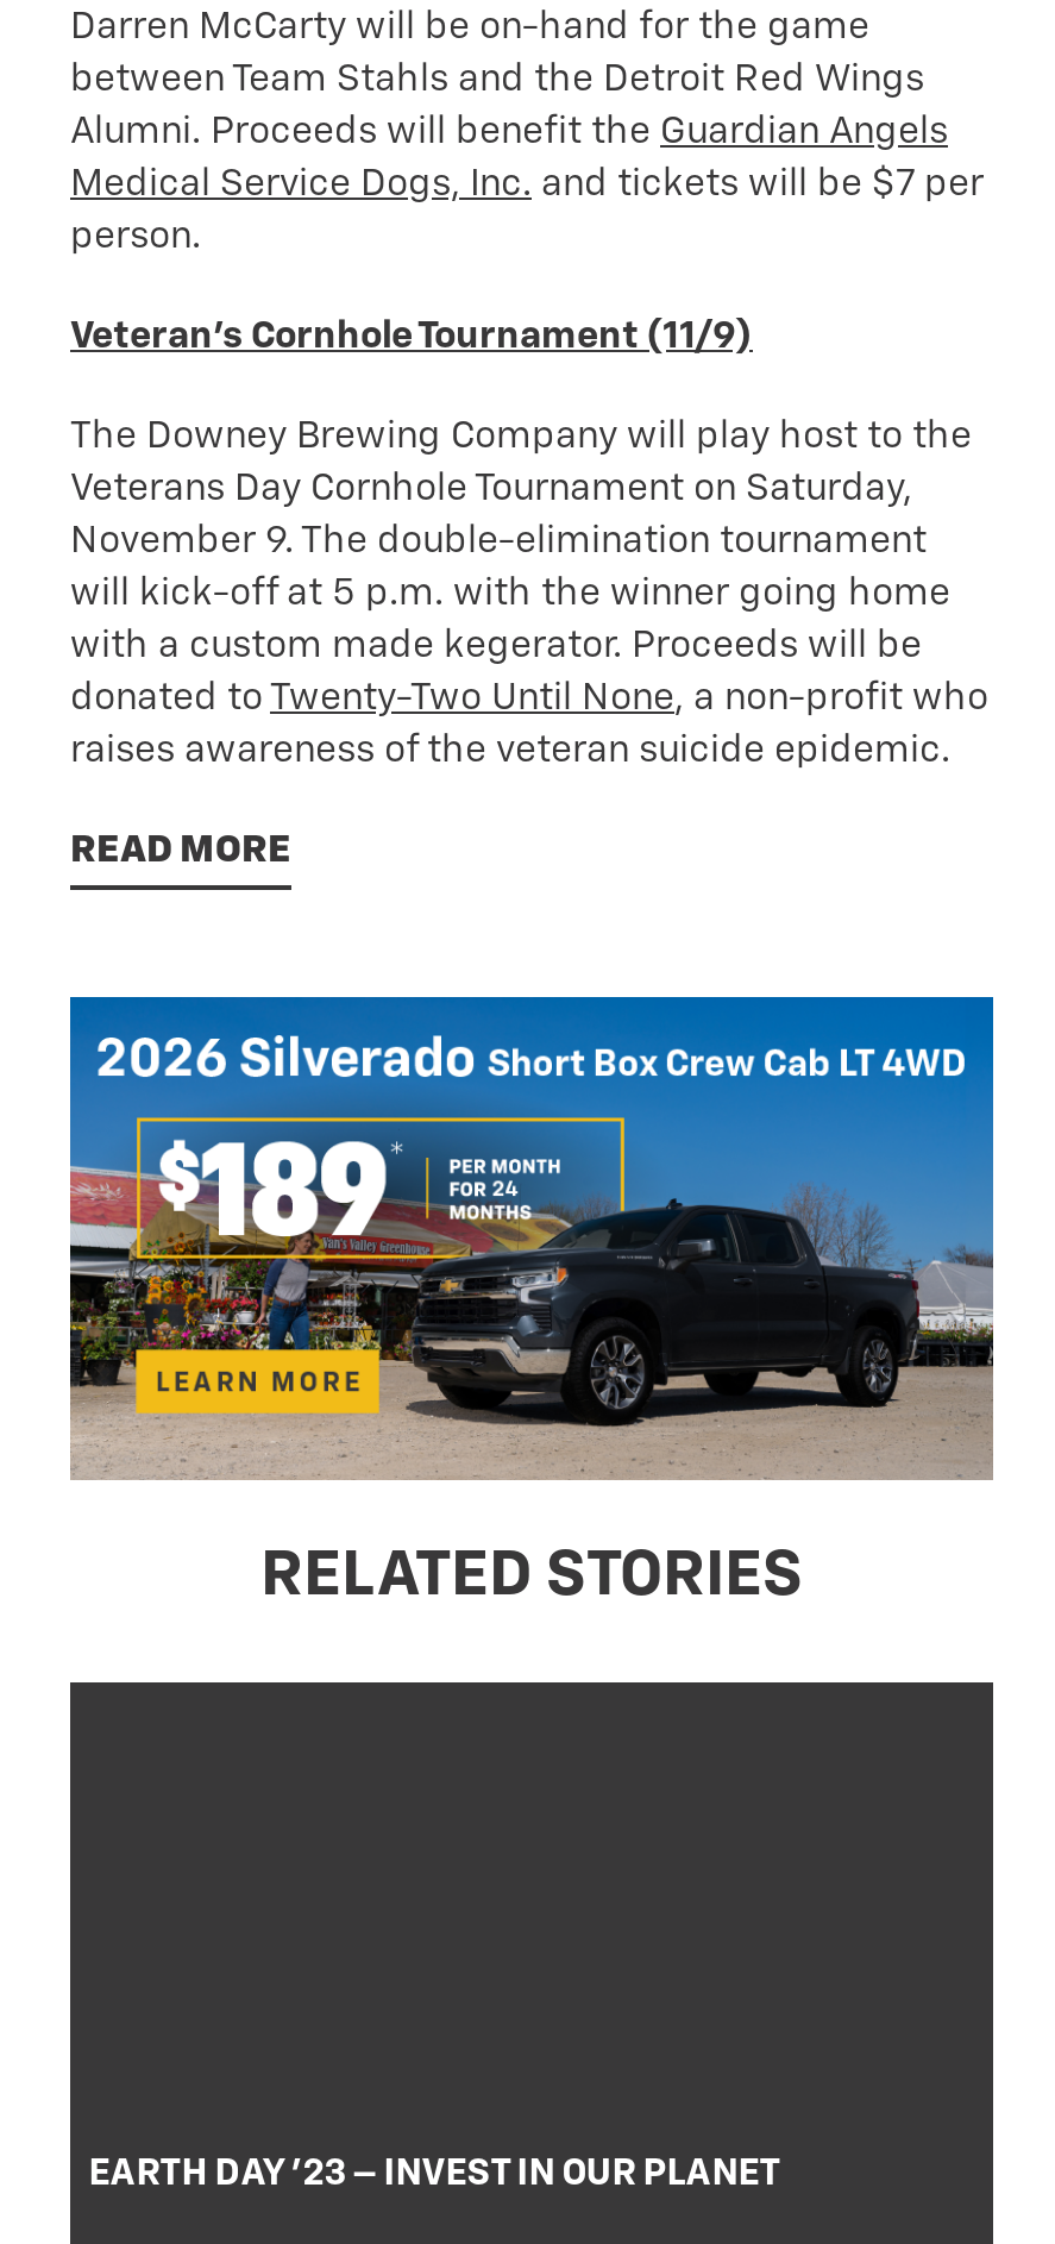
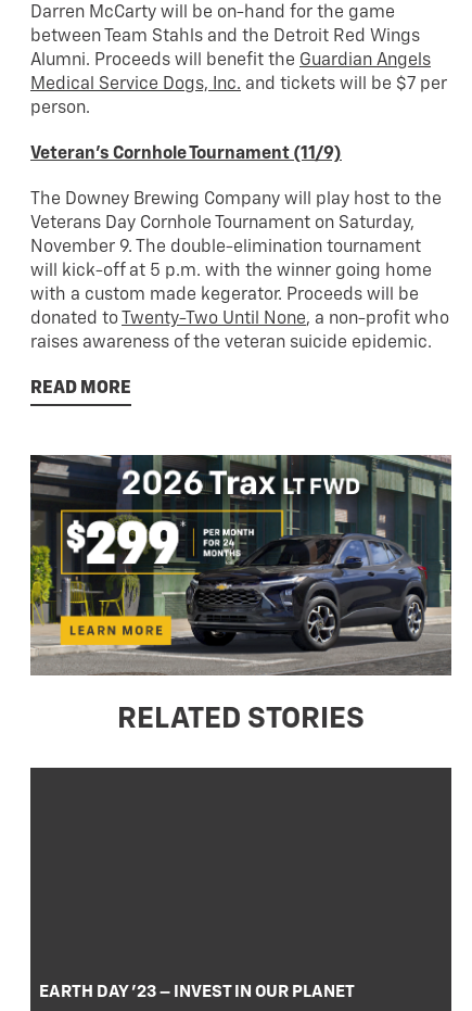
- [image]
+ [image]
